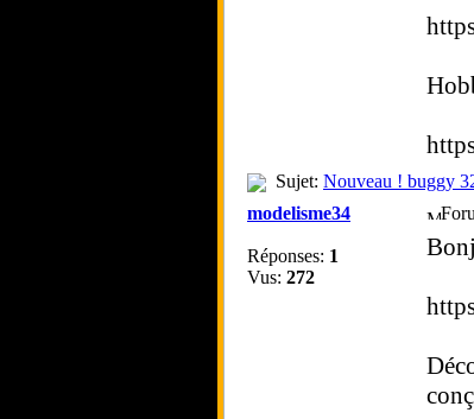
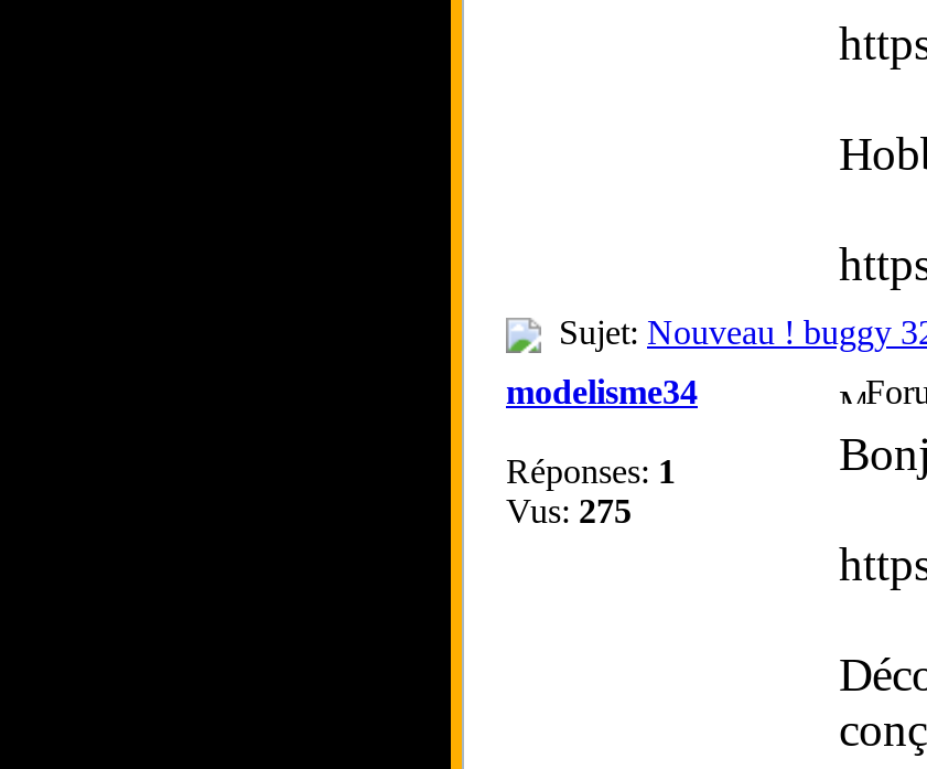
- Vus: 272
+ Vus: 275
